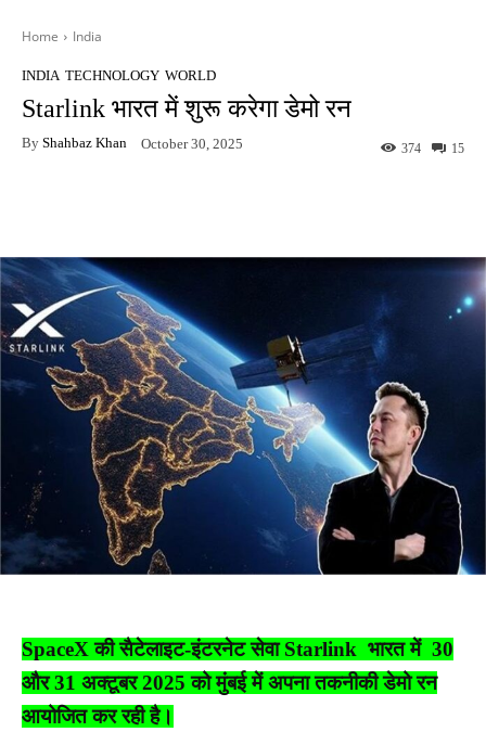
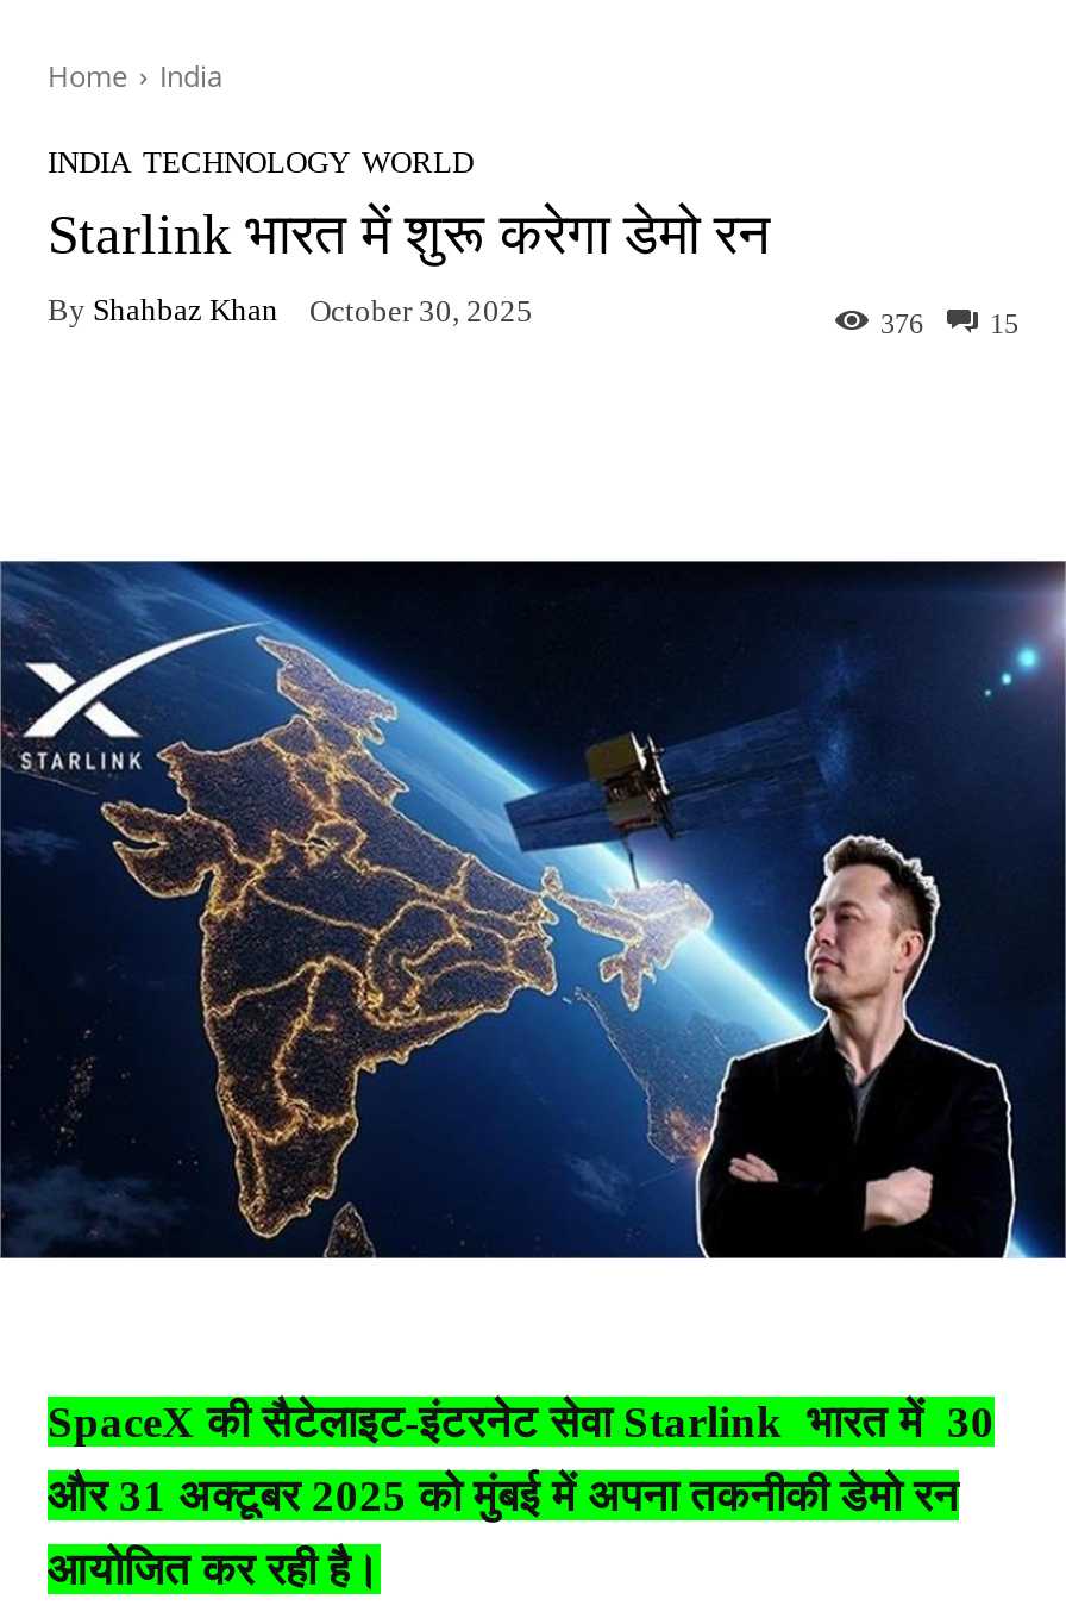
- 374 15
+ 376 15
